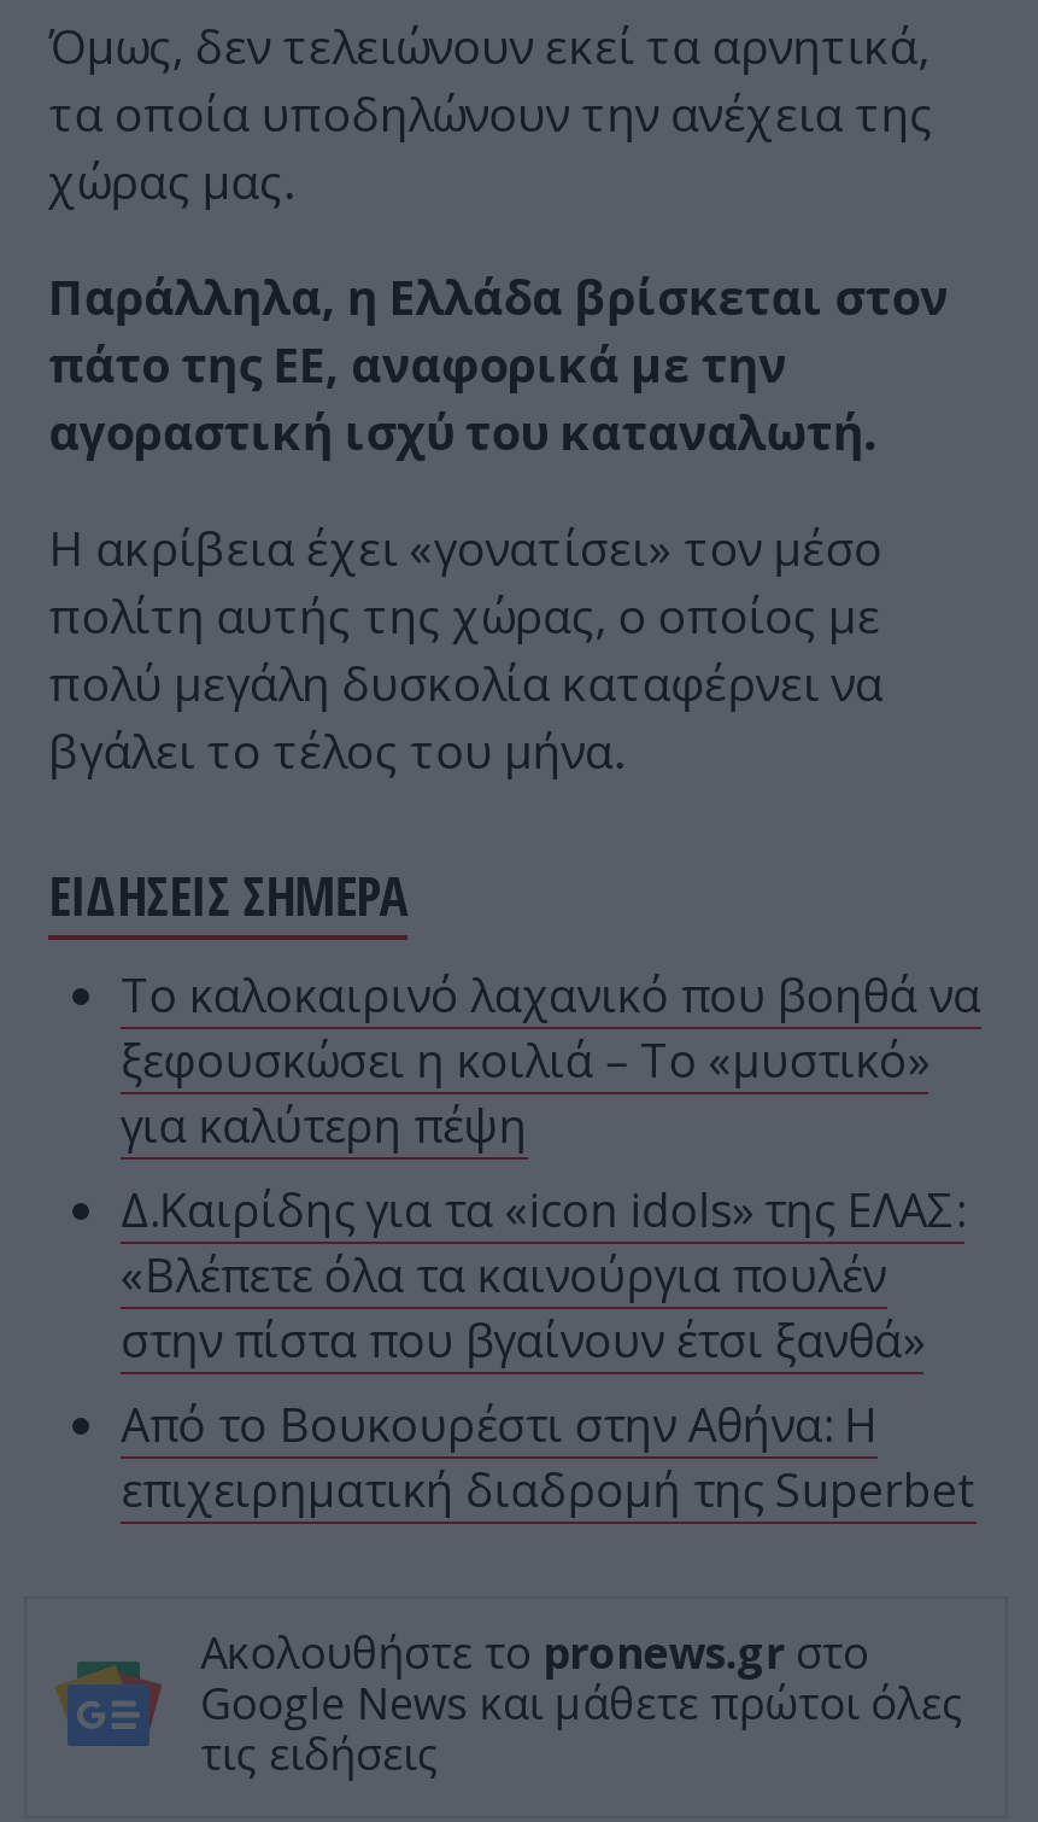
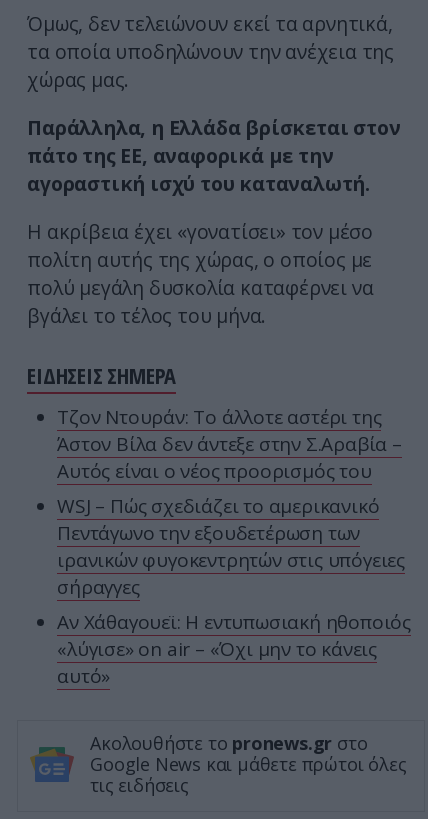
- Το καλοκαιρινό λαχανικό που βοηθά να
- ξεφουσκώσει η κοιλιά – Το «μυστικό»
- για καλύτερη πέψη
- Δ.Καιρίδης για τα «icon idols» της ΕΛΑΣ:
- «Βλέπετε όλα τα καινούργια πουλέν
- στην πίστα που βγαίνουν έτσι ξανθά»
- Από το Βουκουρέστι στην Αθήνα: Η
- επιχειρηματική διαδρομή της Superbet
+ Τζον Ντουράν: Το άλλοτε αστέρι της
+ Άστον Βίλα δεν άντεξε στην Σ.Αραβία –
+ Αυτός είναι ο νέος προορισμός του
+ WSJ – Πώς σχεδιάζει το αμερικανικό
+ Πεντάγωνο την εξουδετέρωση των
+ ιρανικών φυγοκεντρητών στις υπόγειες
+ σήραγγες
+ Αν Χάθαγουεϊ: Η εντυπωσιακή ηθοποιός
+ «λύγισε» on air – «Όχι μην το κάνεις
+ αυτό»
